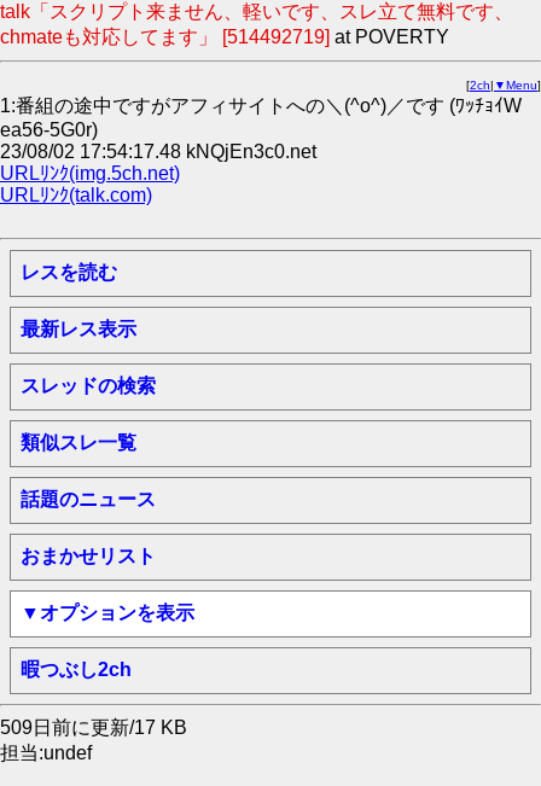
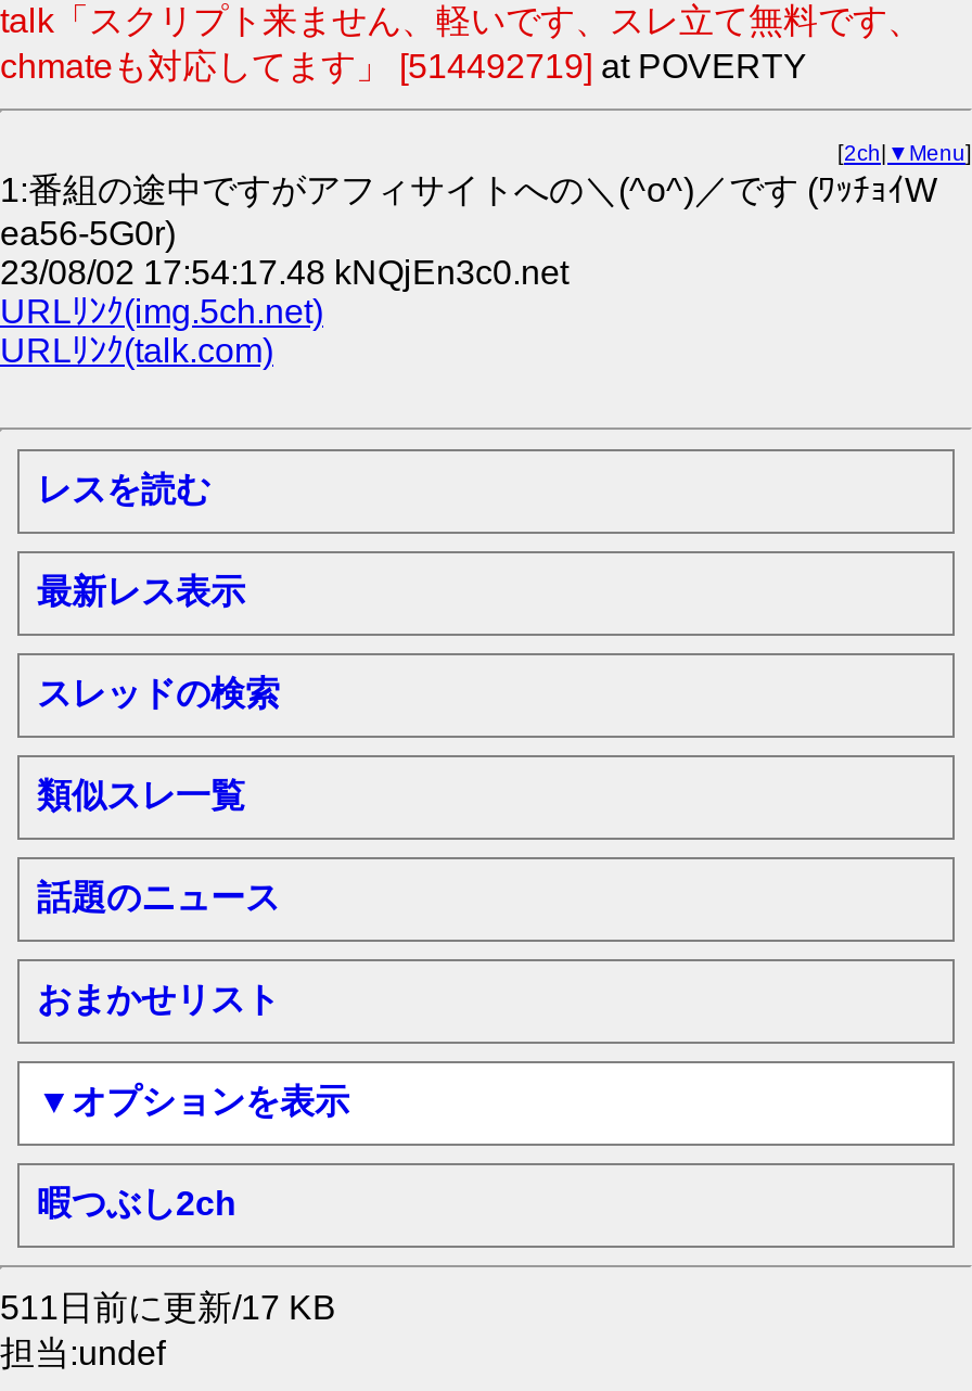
- 509日前に更新/17 KB
+ 511日前に更新/17 KB
